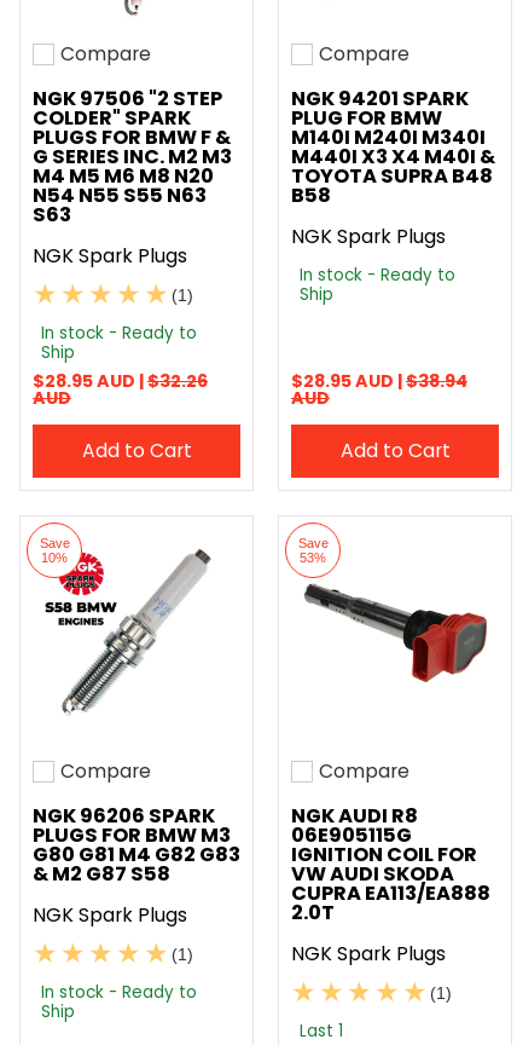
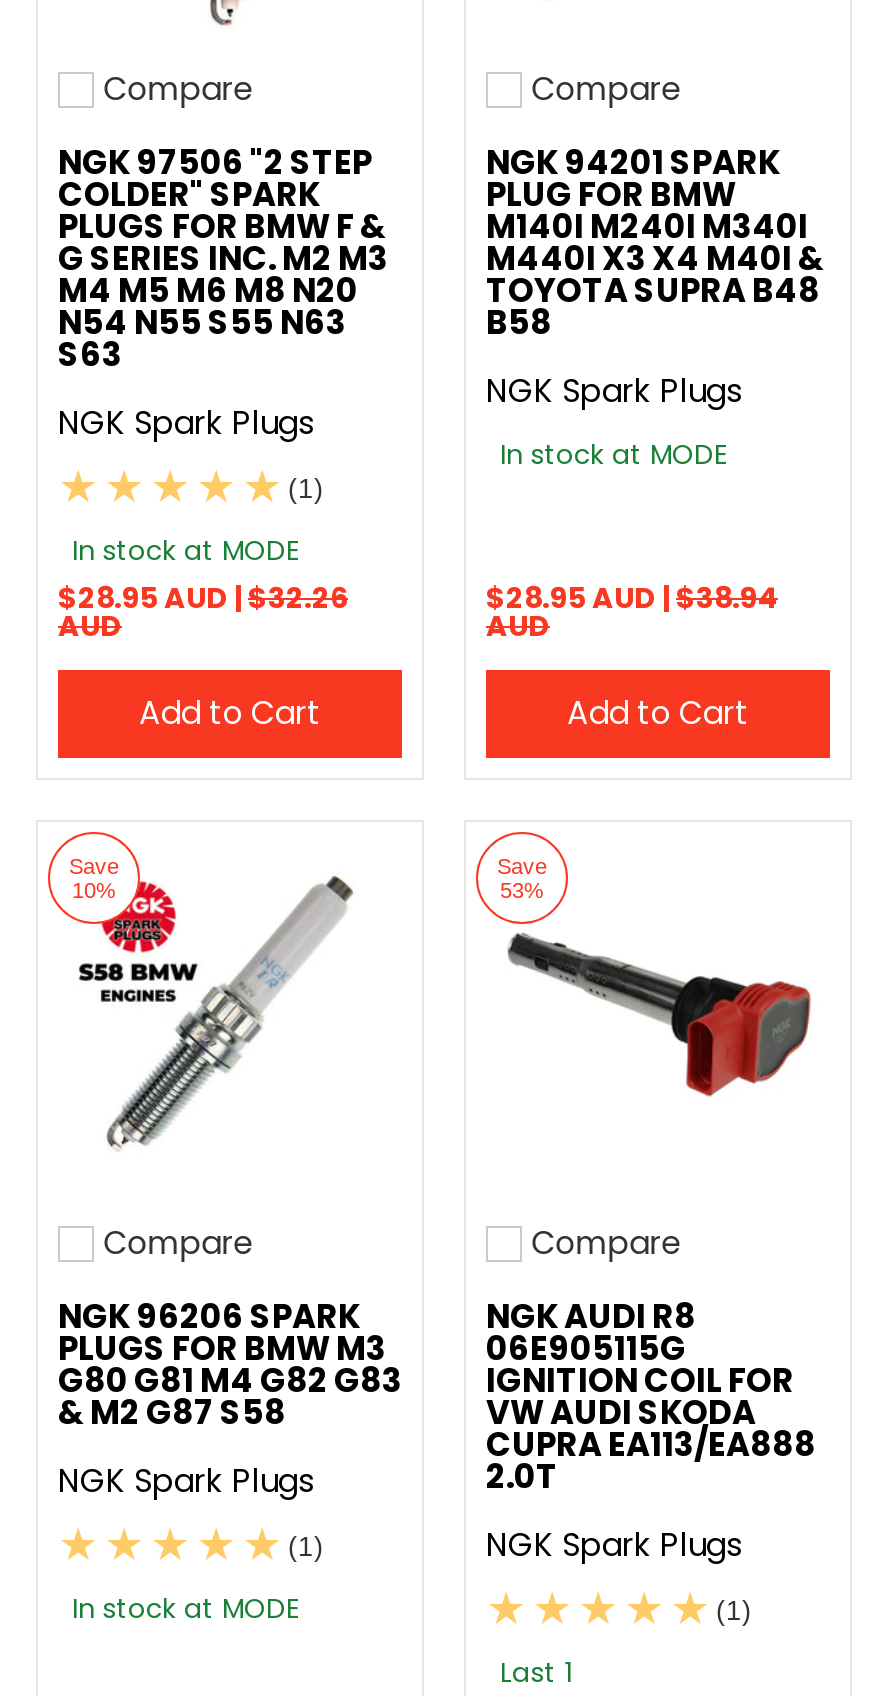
- In stock - Ready to
- Ship
+ In stock at MODE

- In stock - Ready to
- Ship
+ In stock at MODE

- In stock - Ready to
- Ship
+ In stock at MODE
